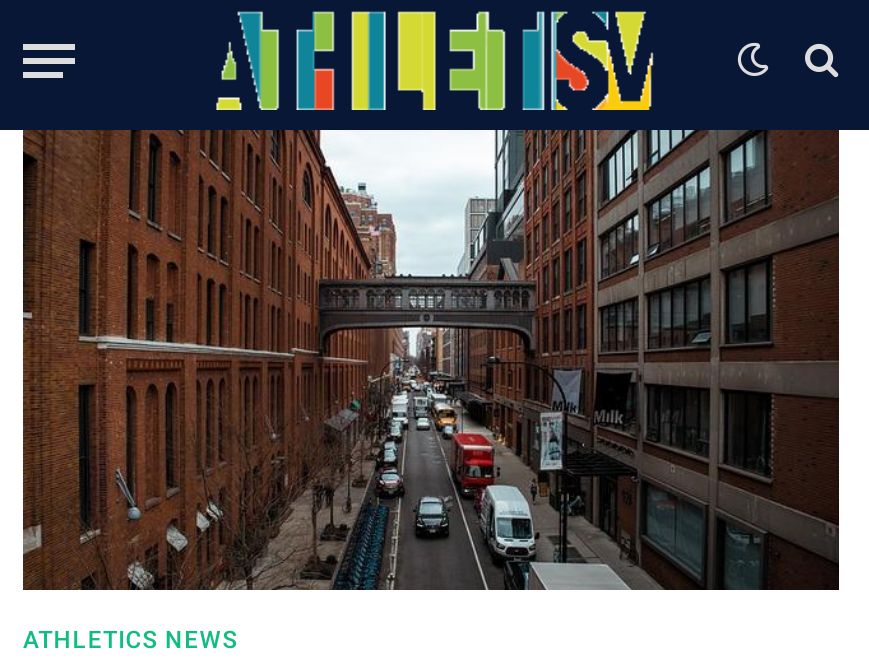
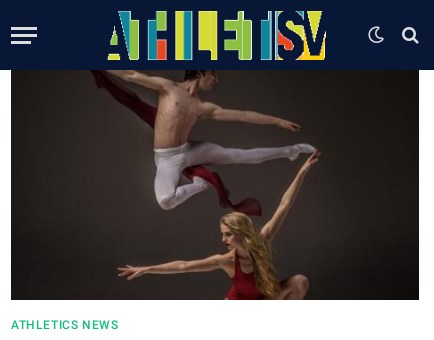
- [image]
+ [image]
